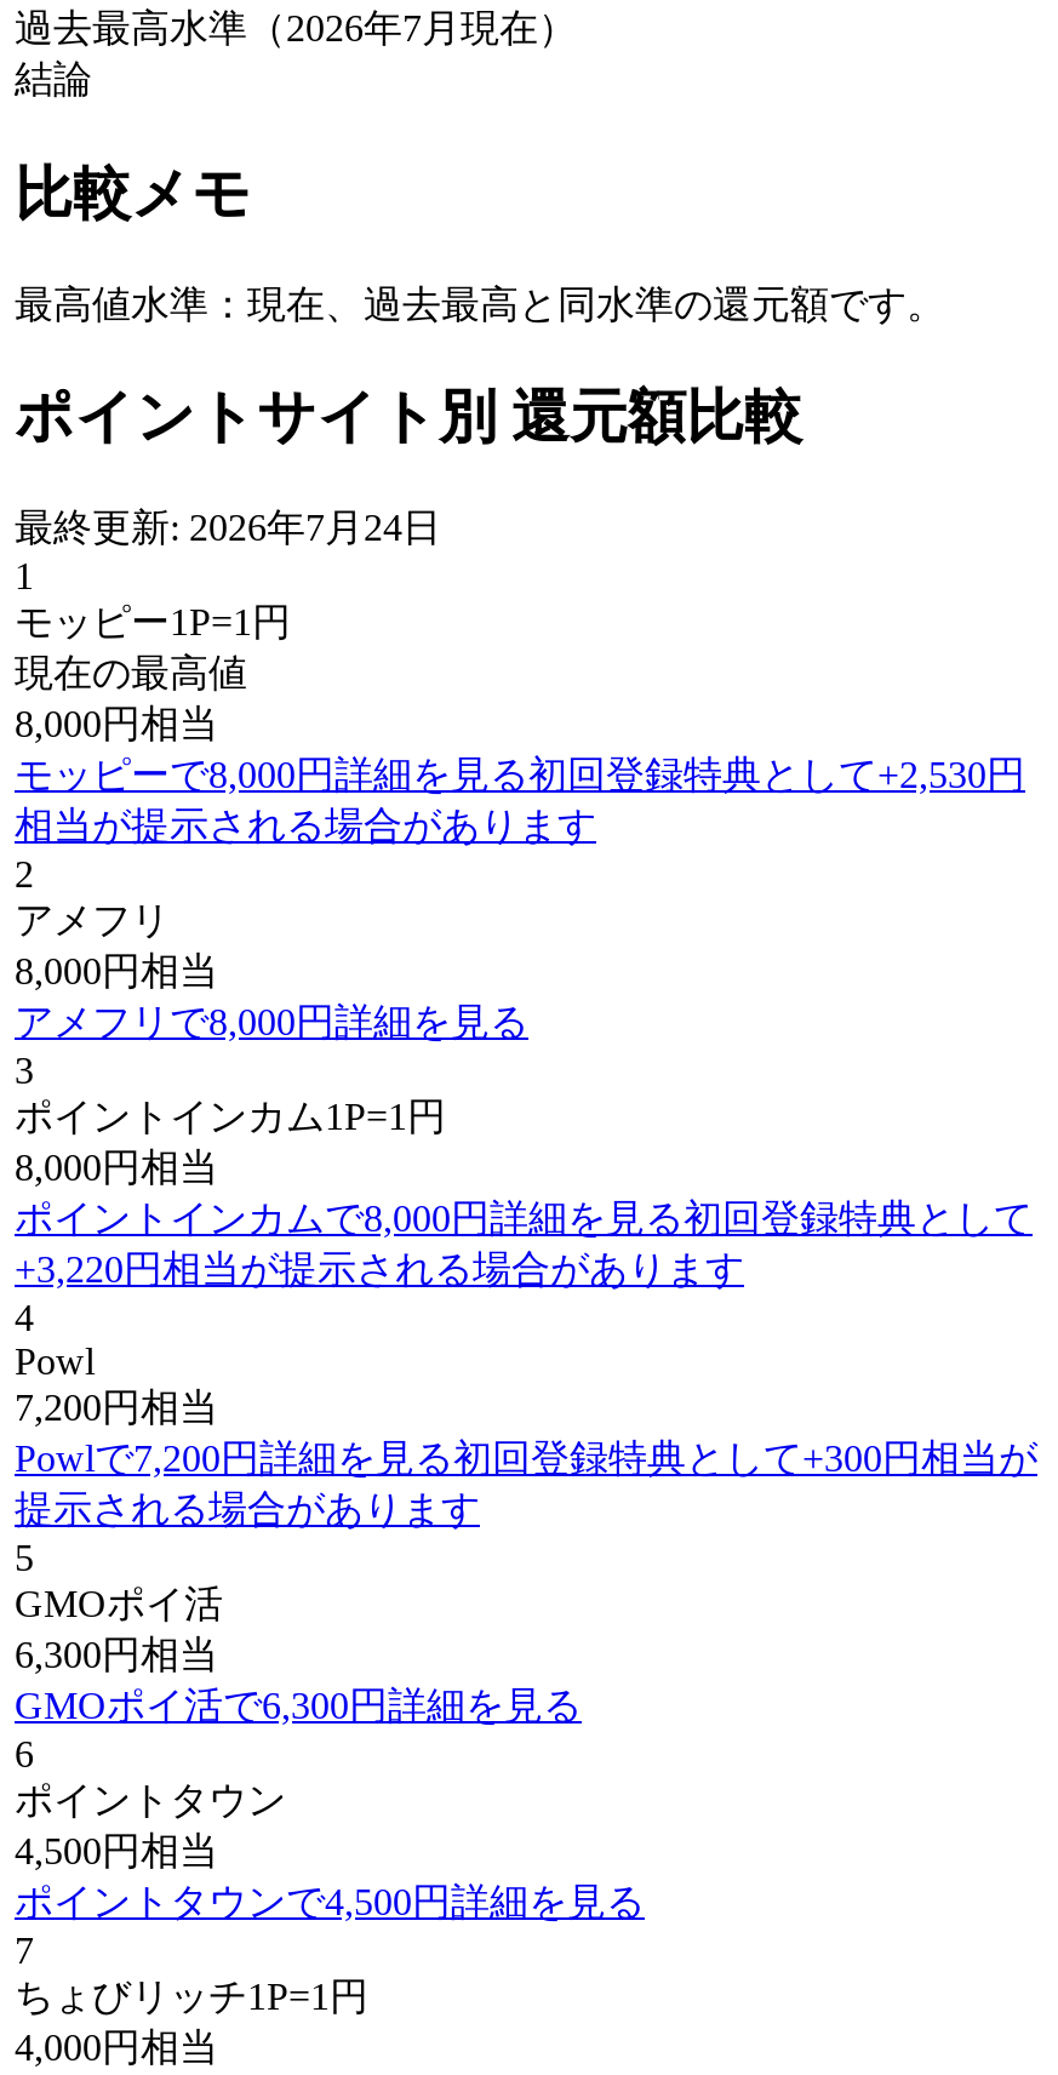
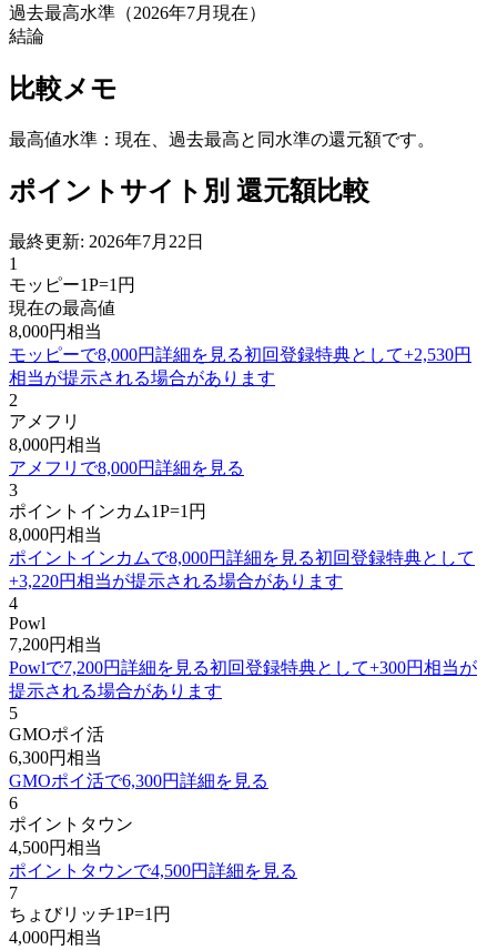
- 最終更新: 2026年7月24日
+ 最終更新: 2026年7月22日
